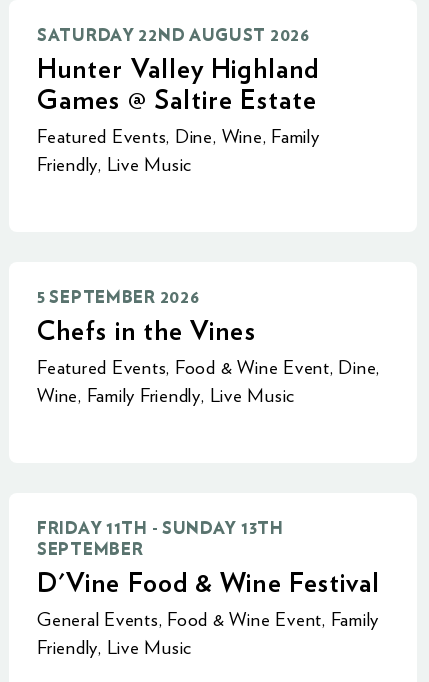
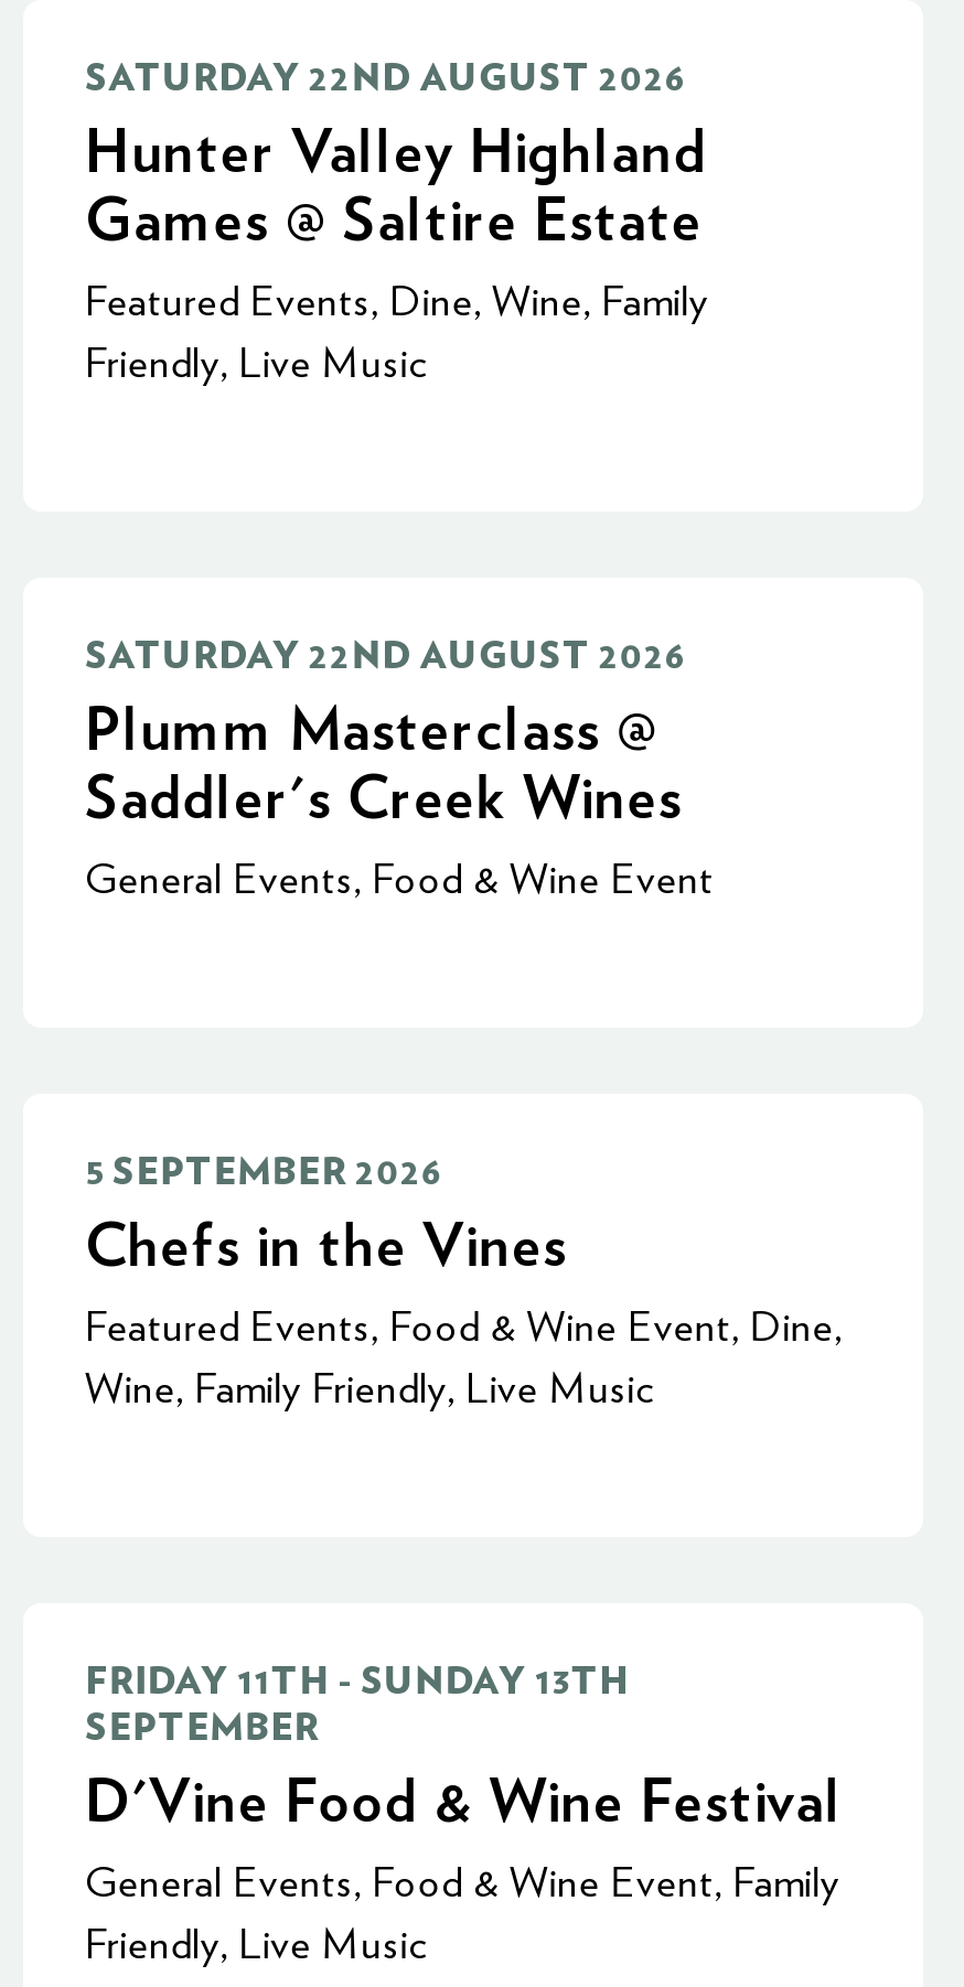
+ SATURDAY 22ND AUGUST 2026
+ Plumm Masterclass @
+ Saddler's Creek Wines
+ General Events, Food & Wine Event
